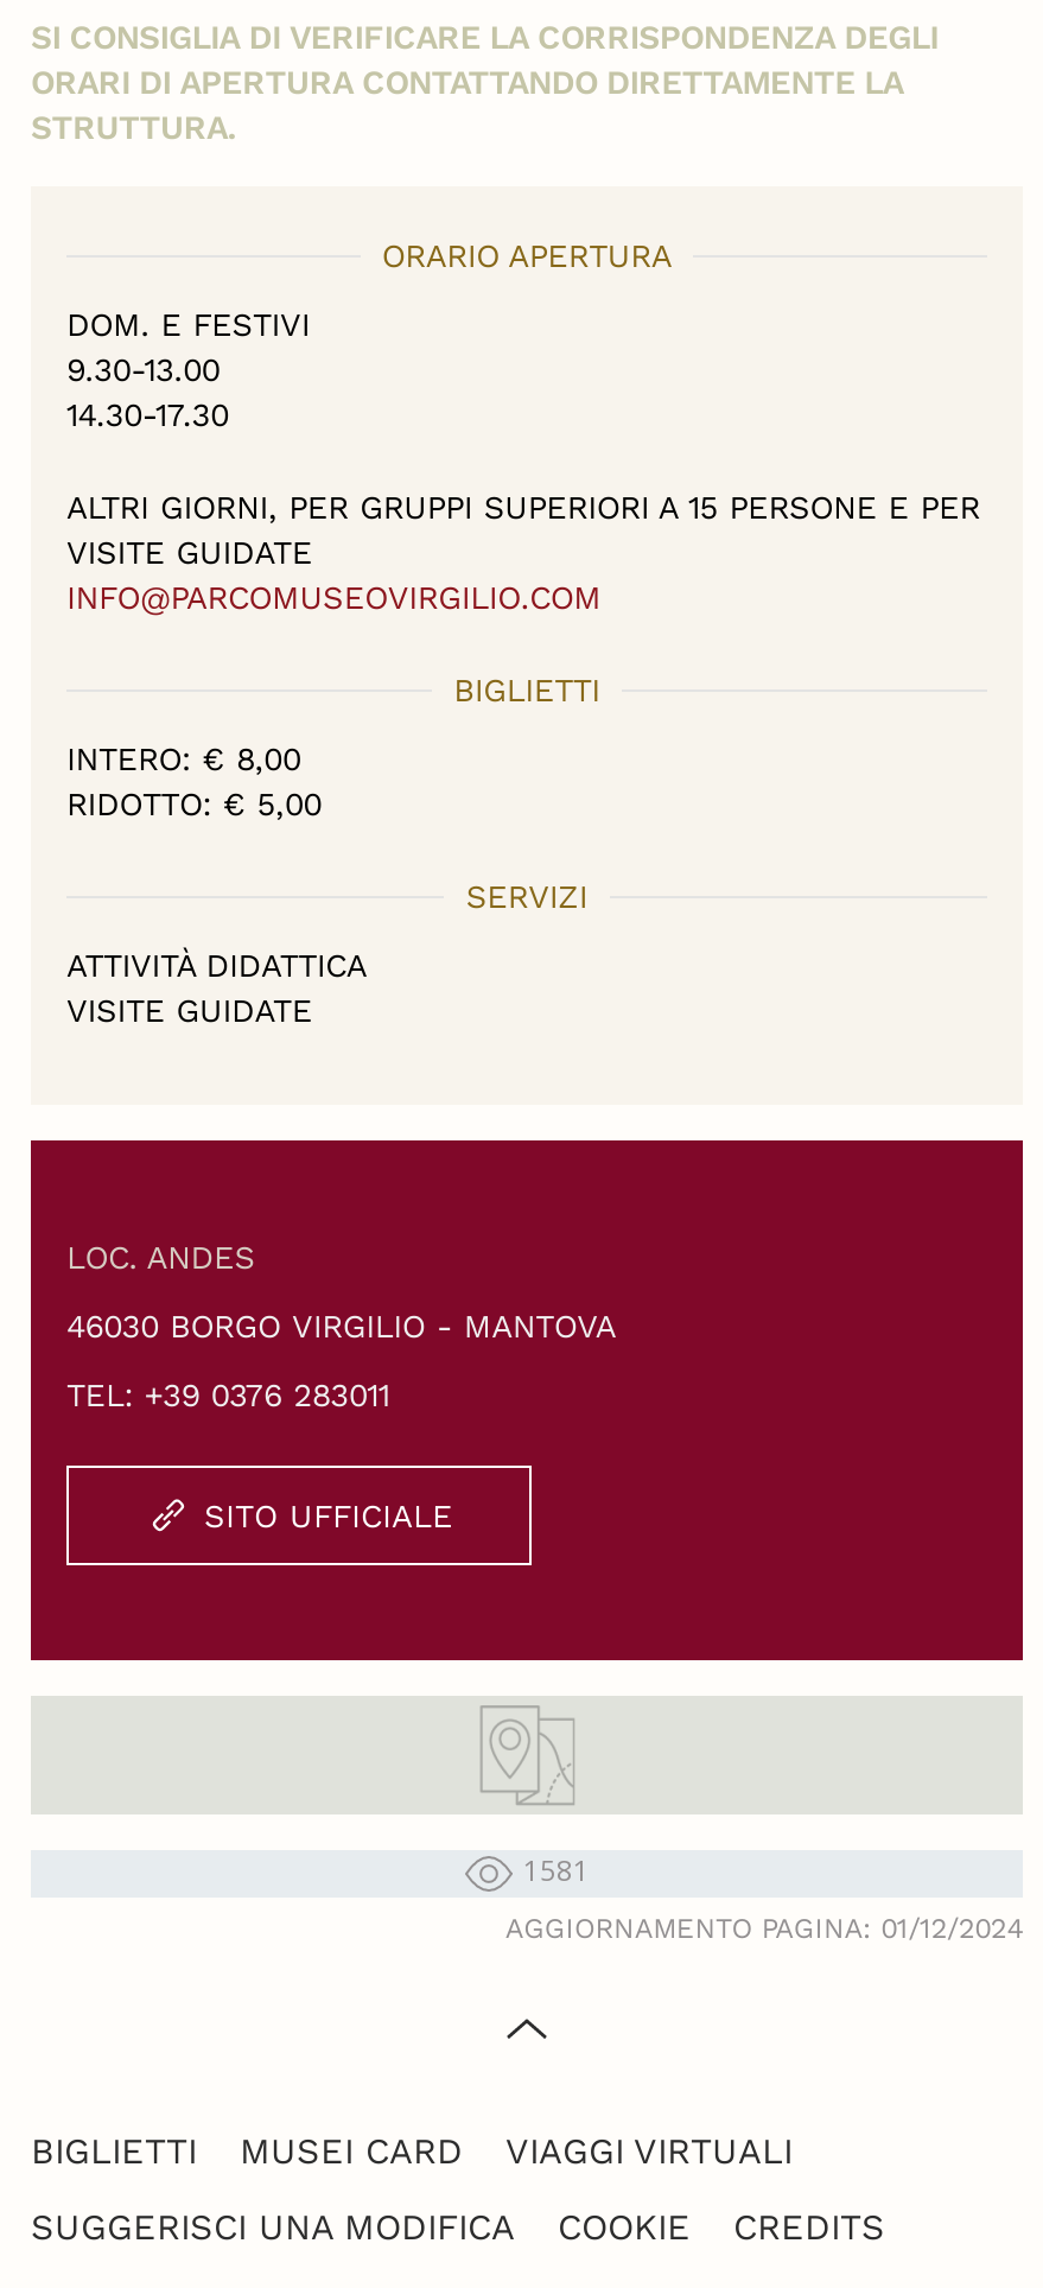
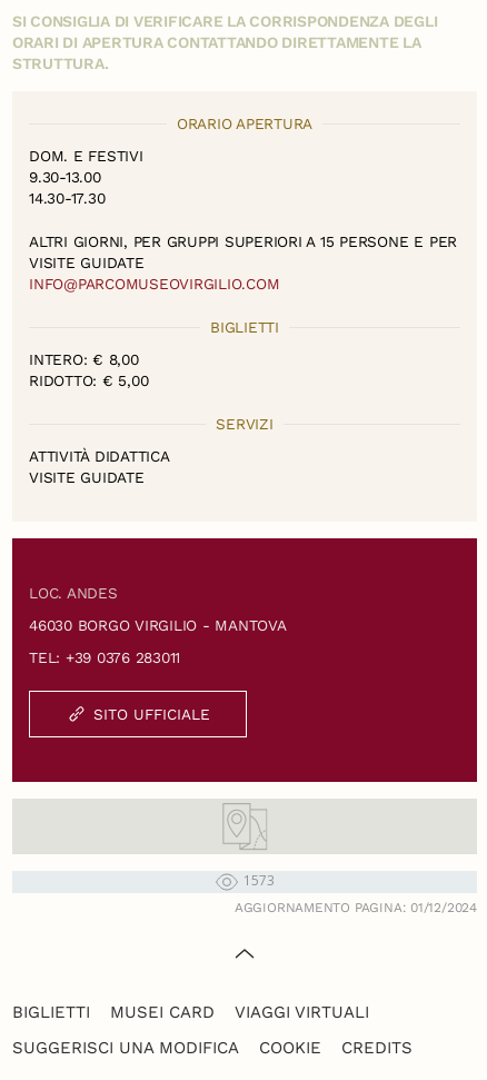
- 1581
+ 1573
